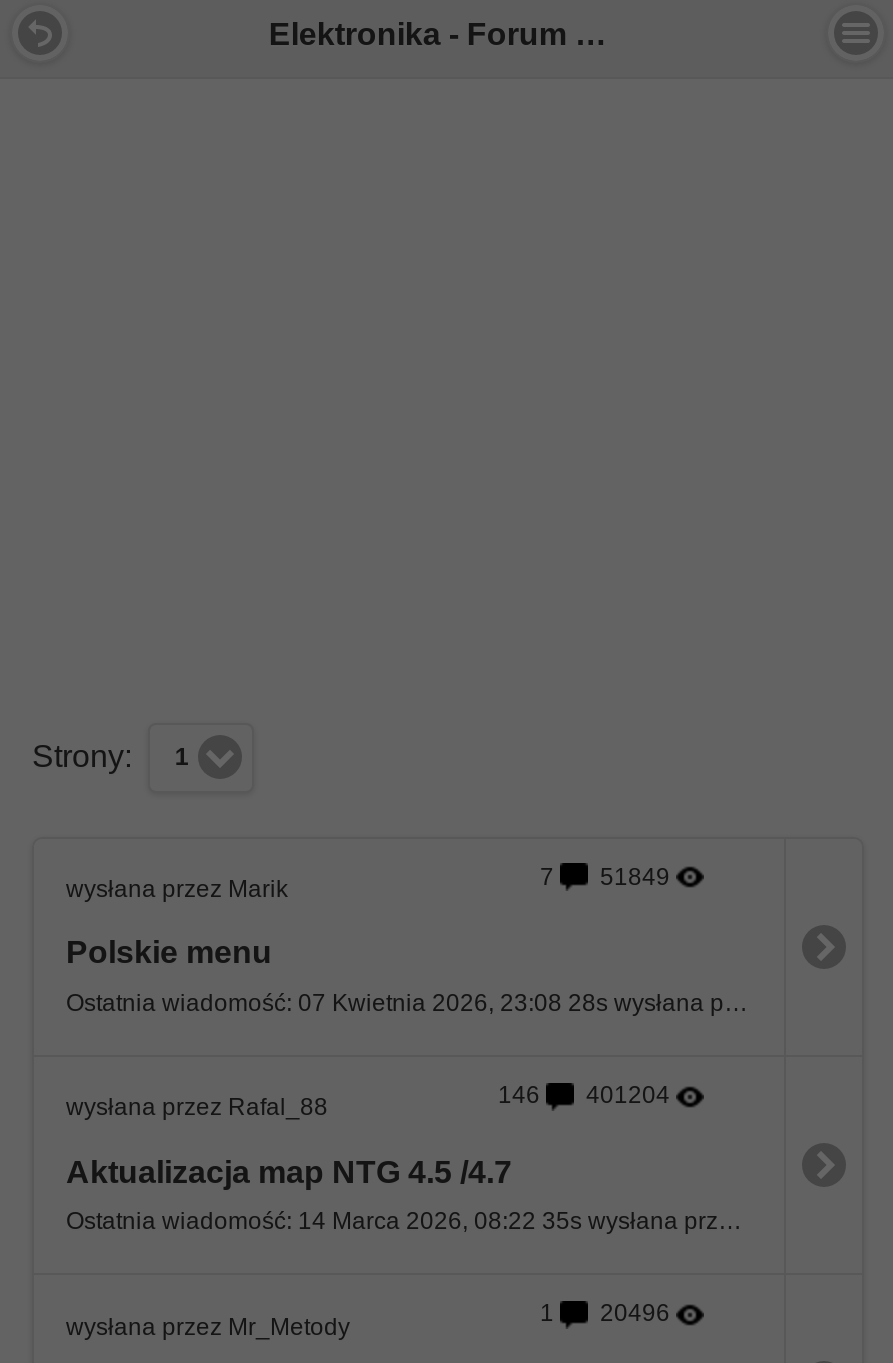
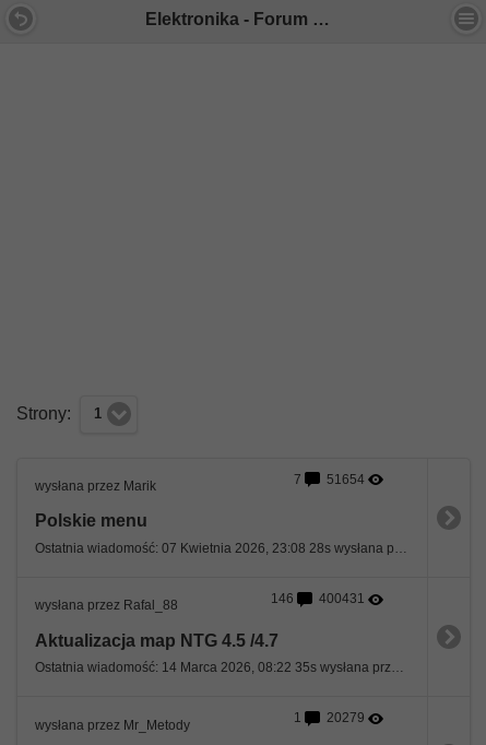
- 7 51849
+ 7 51654

- 146 401204
+ 146 400431

- 1 20496
+ 1 20279
